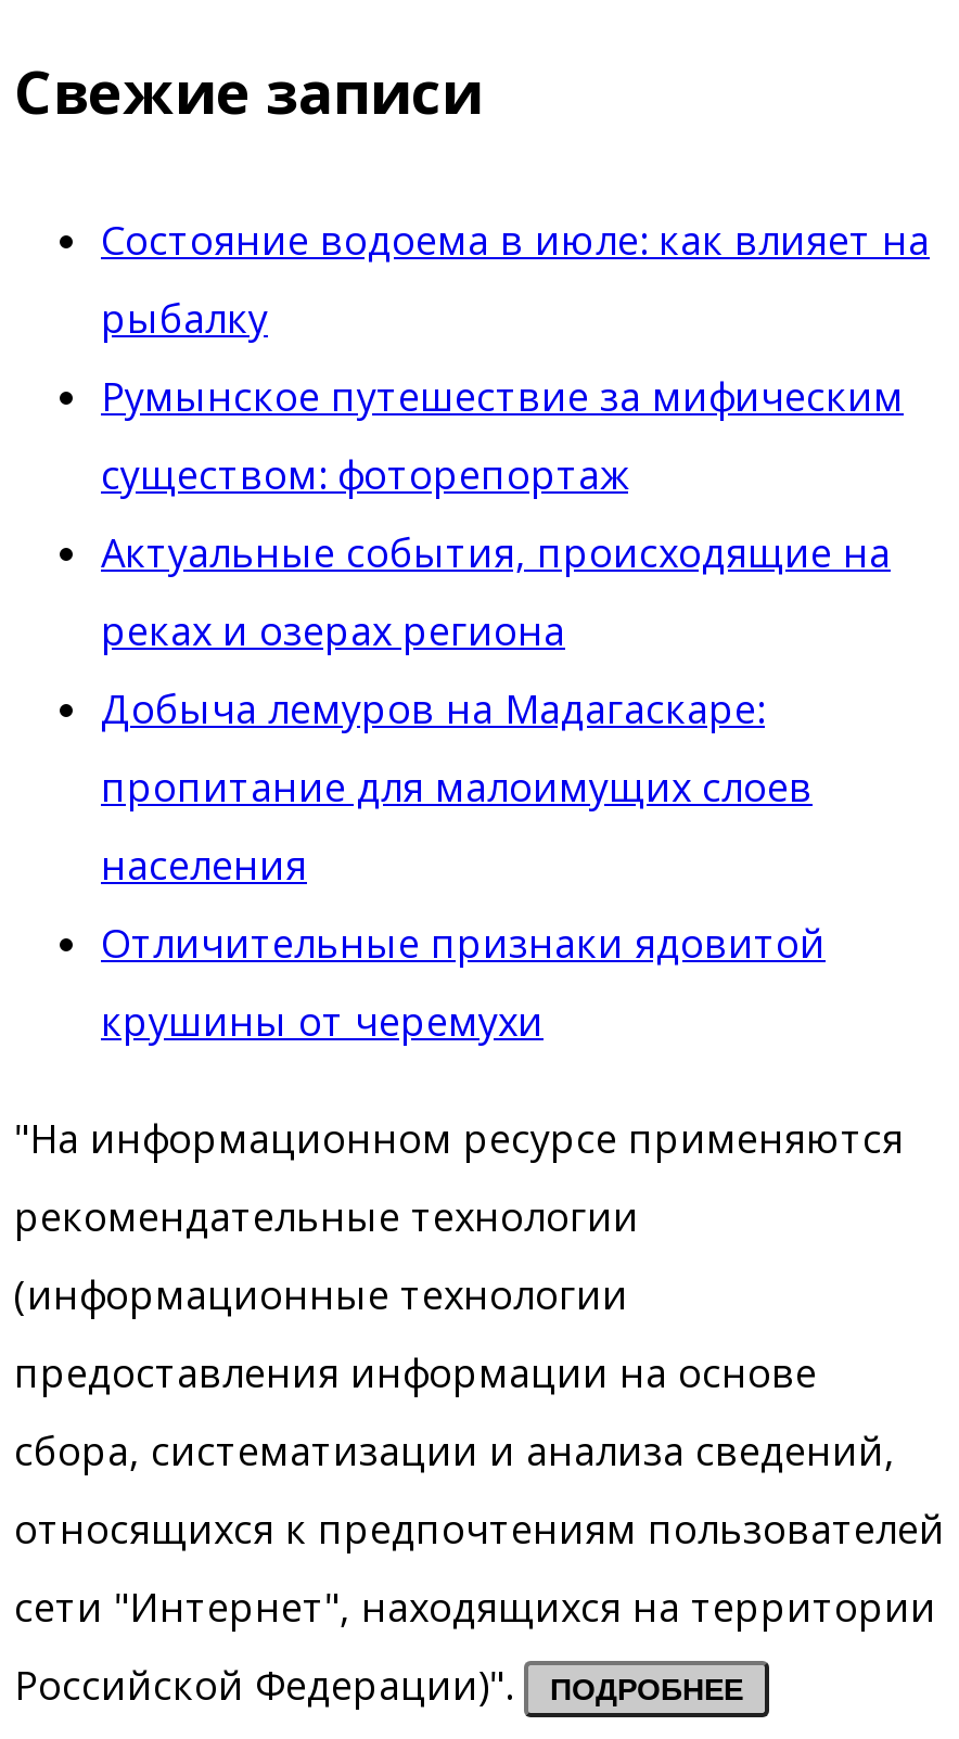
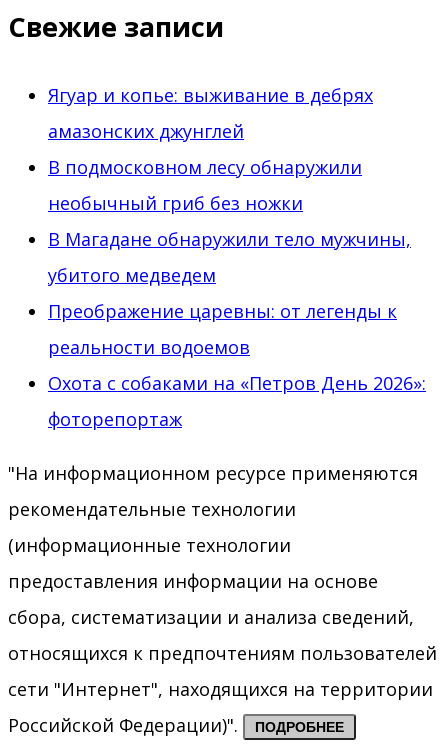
- Состояние водоема в июле: как влияет на
- рыбалку
- Румынское путешествие за мифическим
- существом: фоторепортаж
- Актуальные события, происходящие на
- реках и озерах региона
- Добыча лемуров на Мадагаскаре:
- пропитание для малоимущих слоев
- населения
- Отличительные признаки ядовитой
- крушины от черемухи
+ Ягуар и копье: выживание в дебрях
+ амазонских джунглей
+ В подмосковном лесу обнаружили
+ необычный гриб без ножки
+ В Магадане обнаружили тело мужчины,
+ убитого медведем
+ Преображение царевны: от легенды к
+ реальности водоемов
+ Охота с собаками на «Петров День 2026»:
+ фоторепортаж
